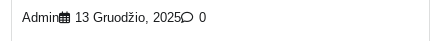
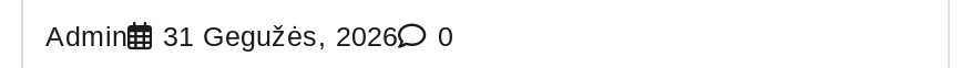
- Admin 13 Gruodžio, 2025 0
+ Admin 31 Gegužės, 2026 0
